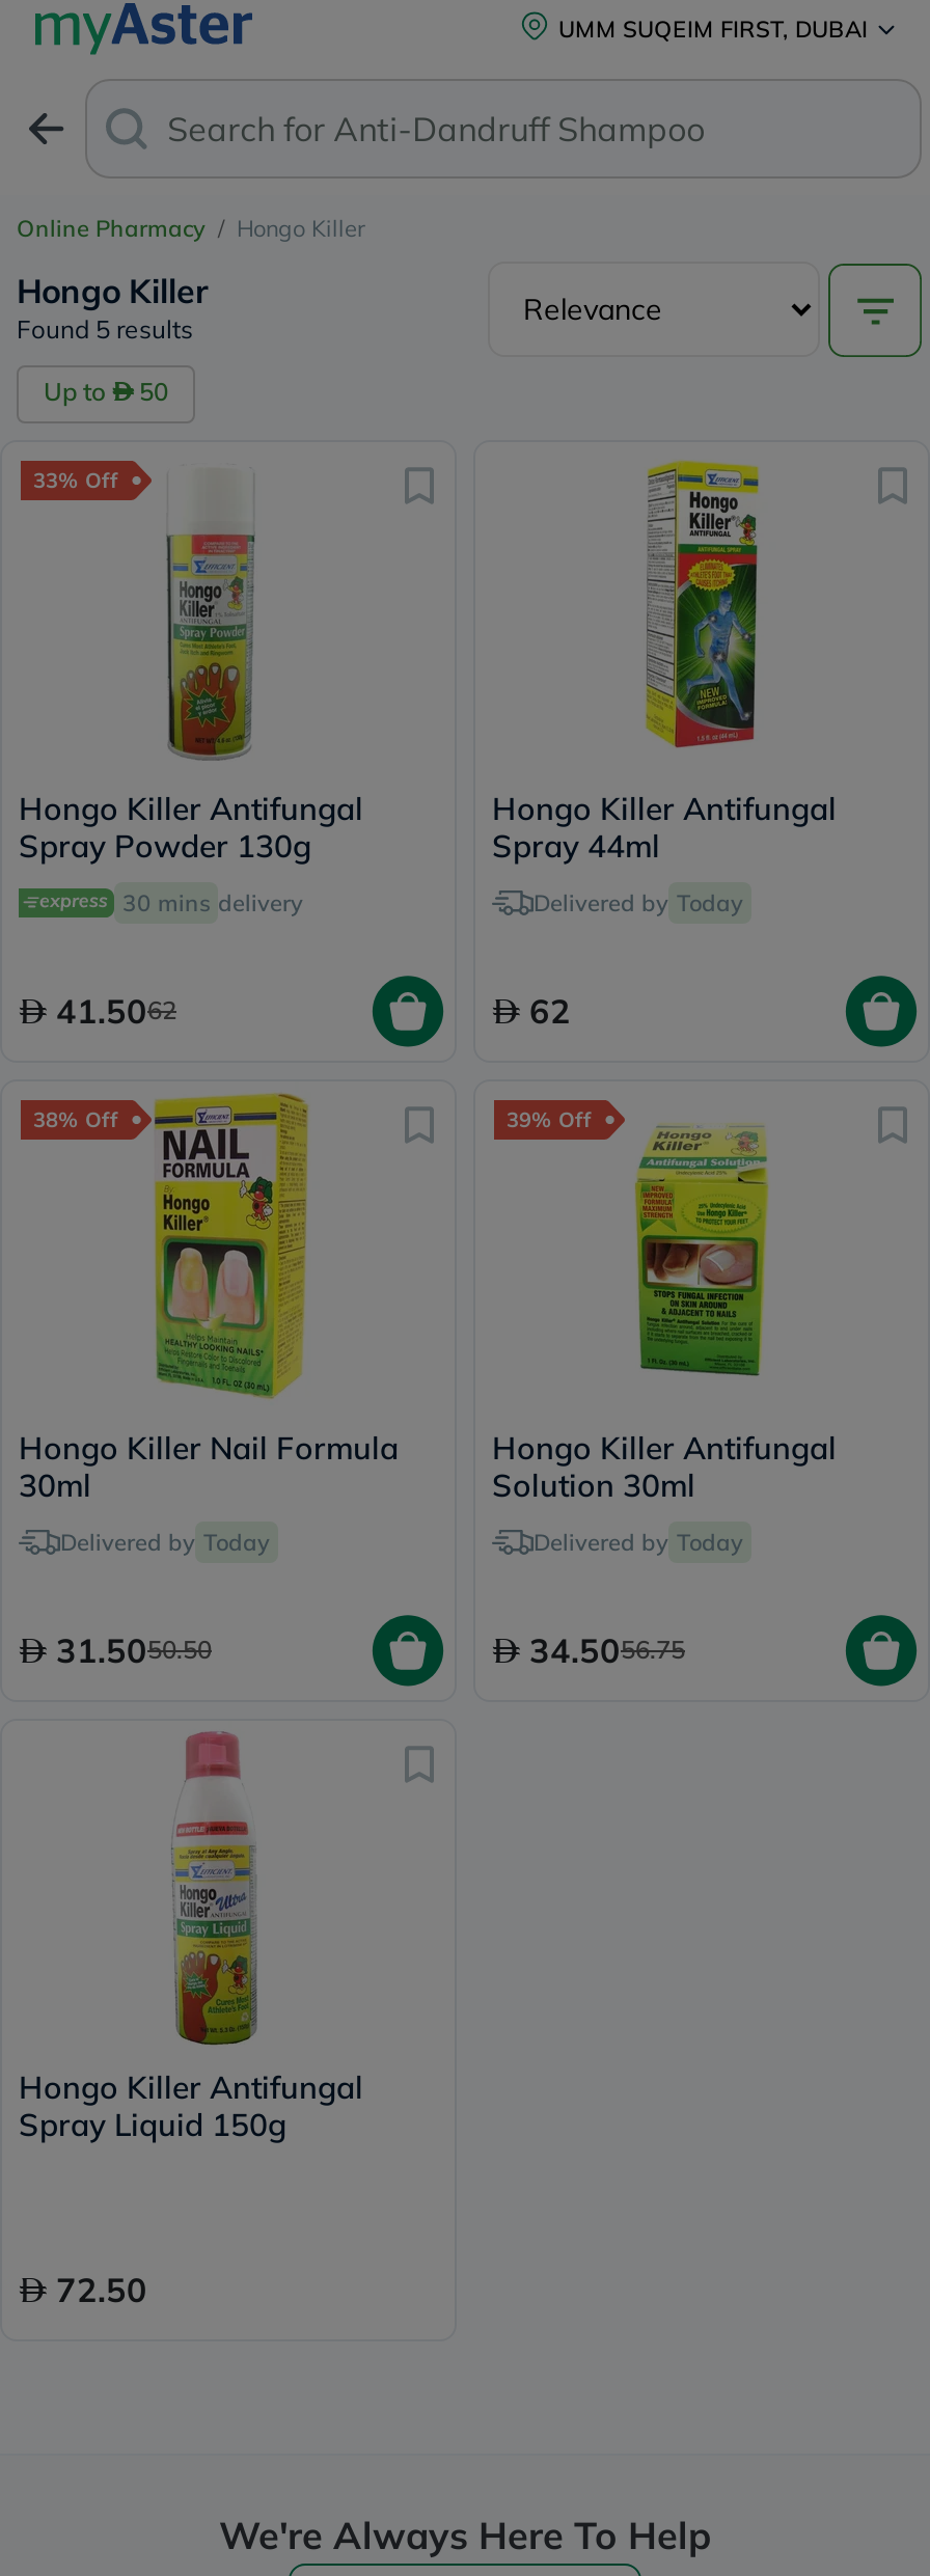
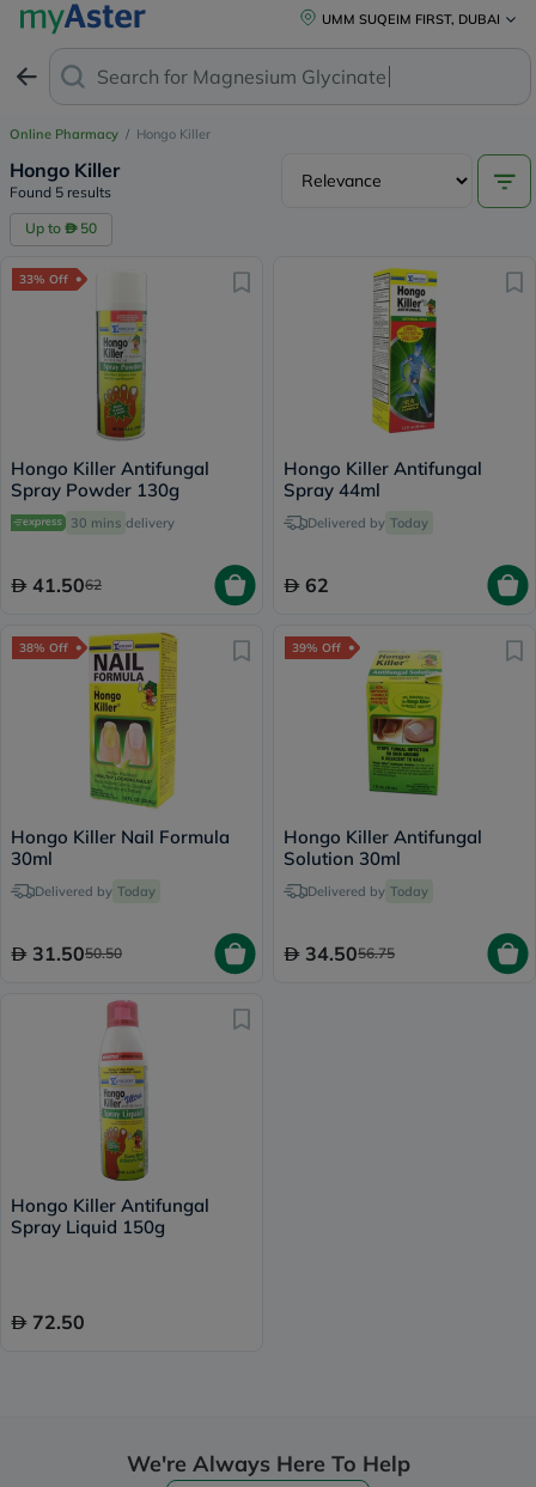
- Search for Anti-Dandruff Shampo
+ Search for Magnesium Glycinate
